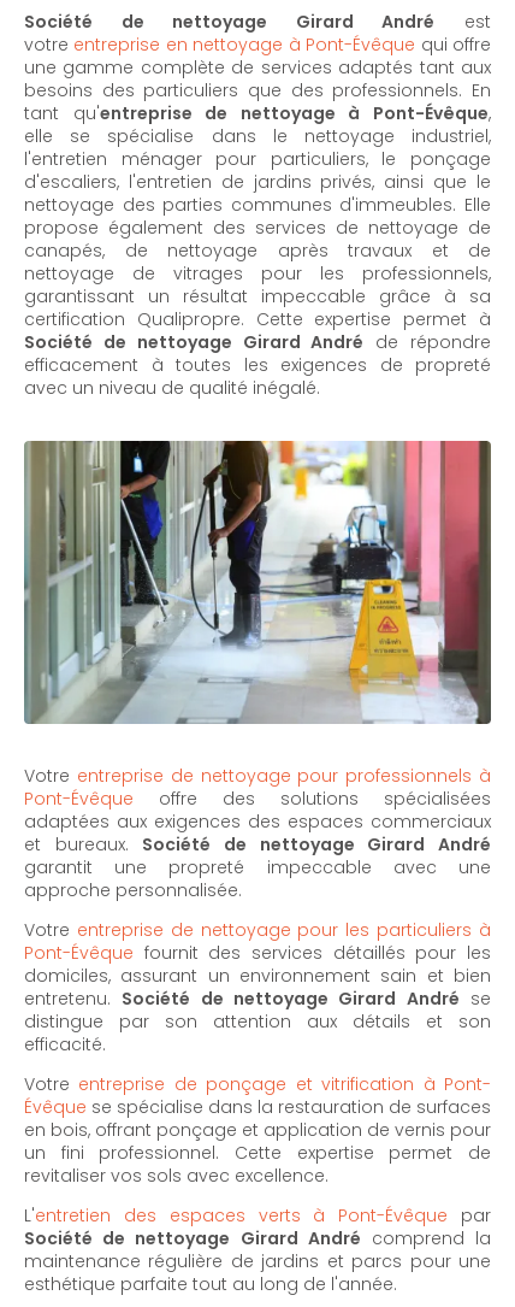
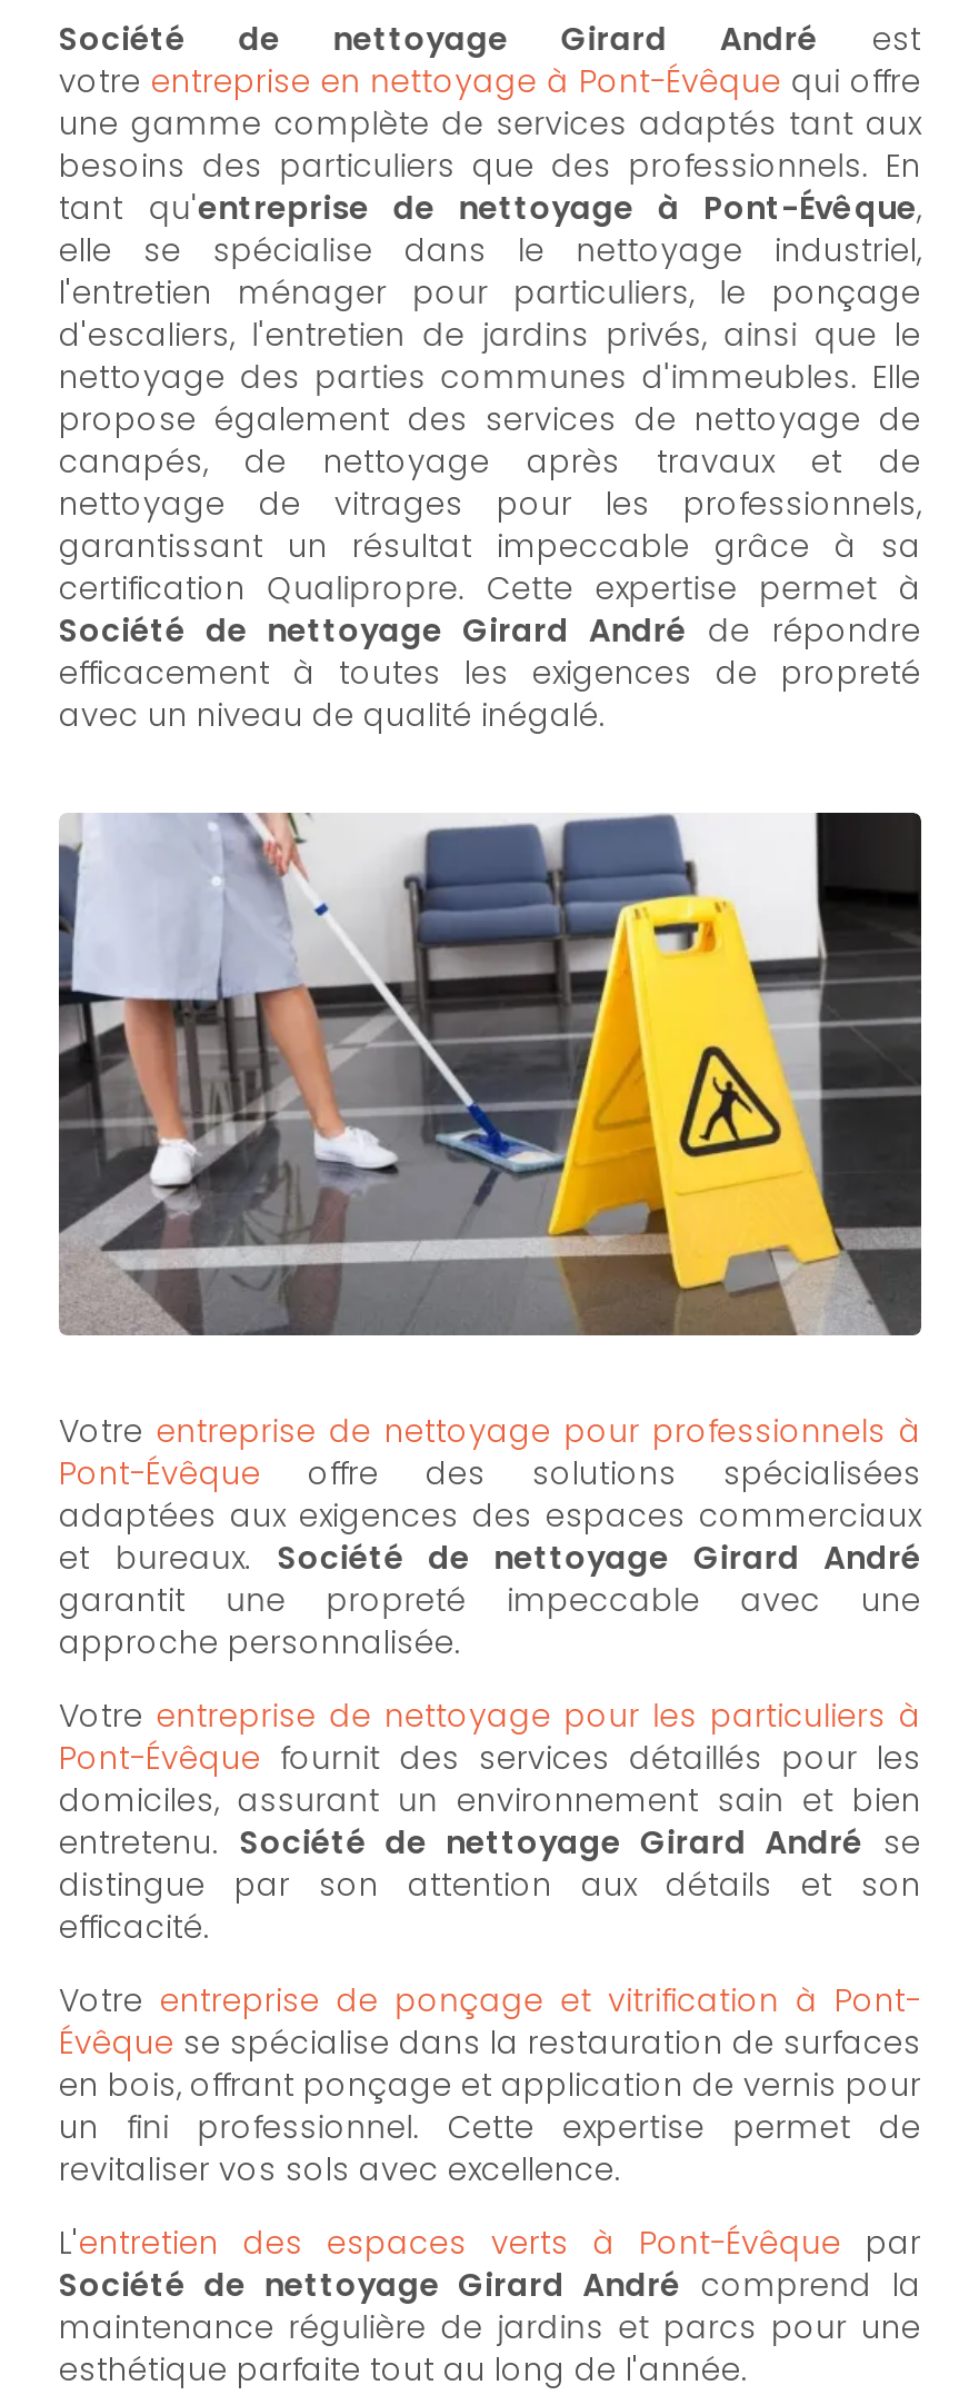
- [image]
+ [image]
